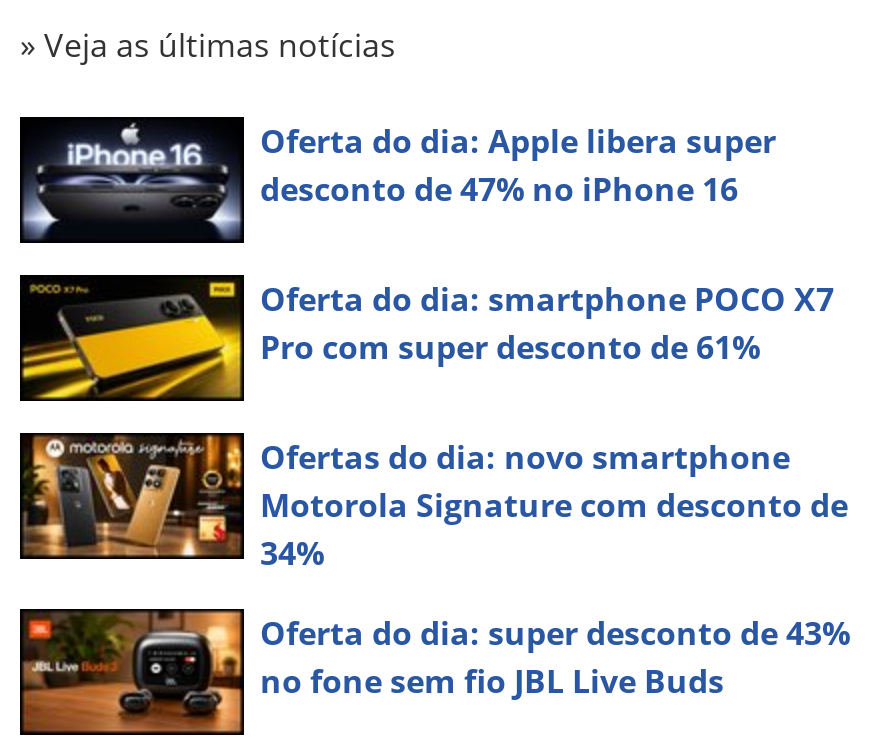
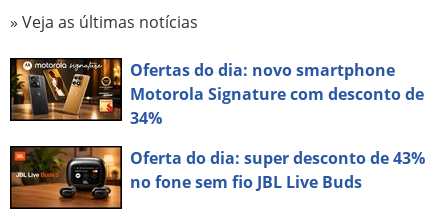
- [image]
- Oferta do dia: Apple libera super
- desconto de 47% no iPhone 16
- Oferta do dia: smartphone POCO X7
- Pro com super desconto de 61%

- [image]
